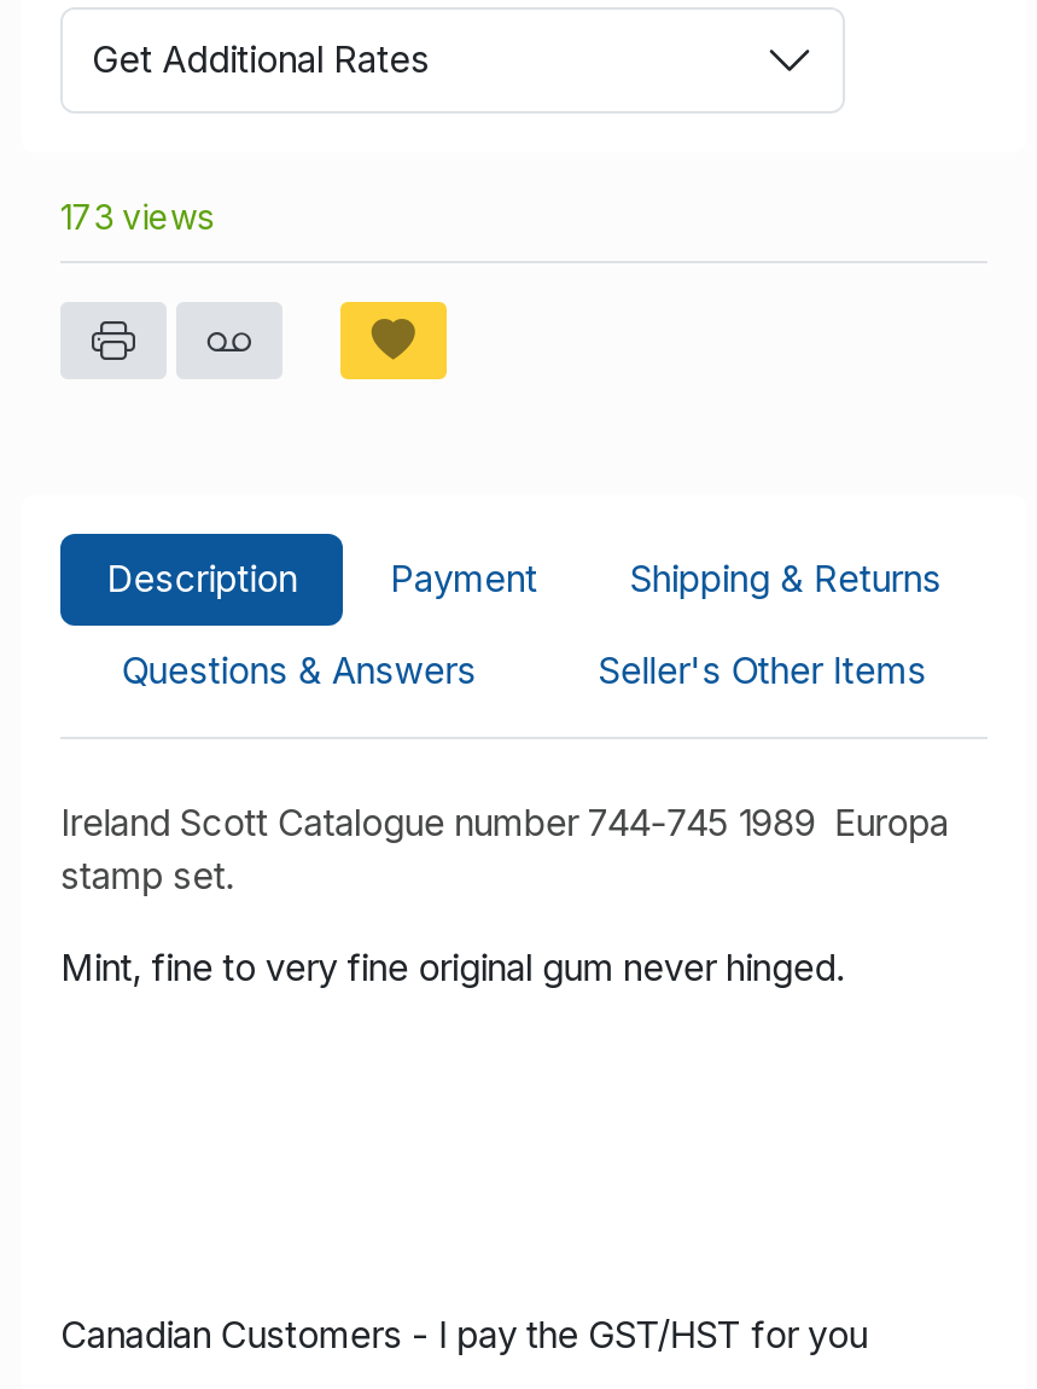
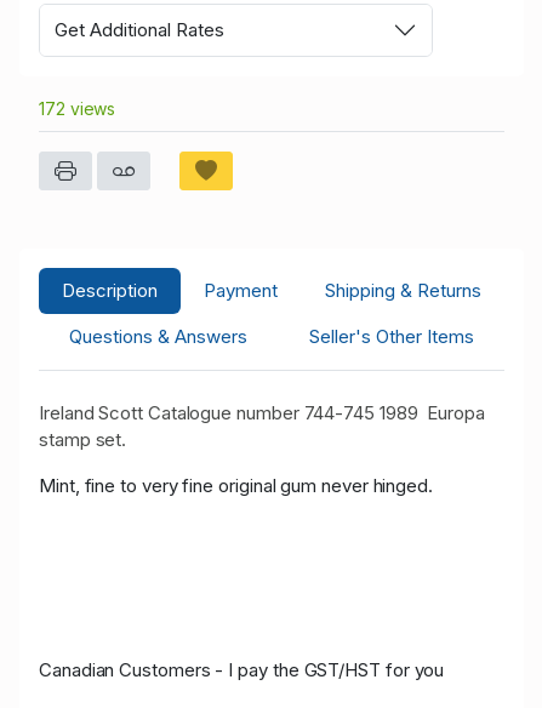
- 173 views
+ 172 views
